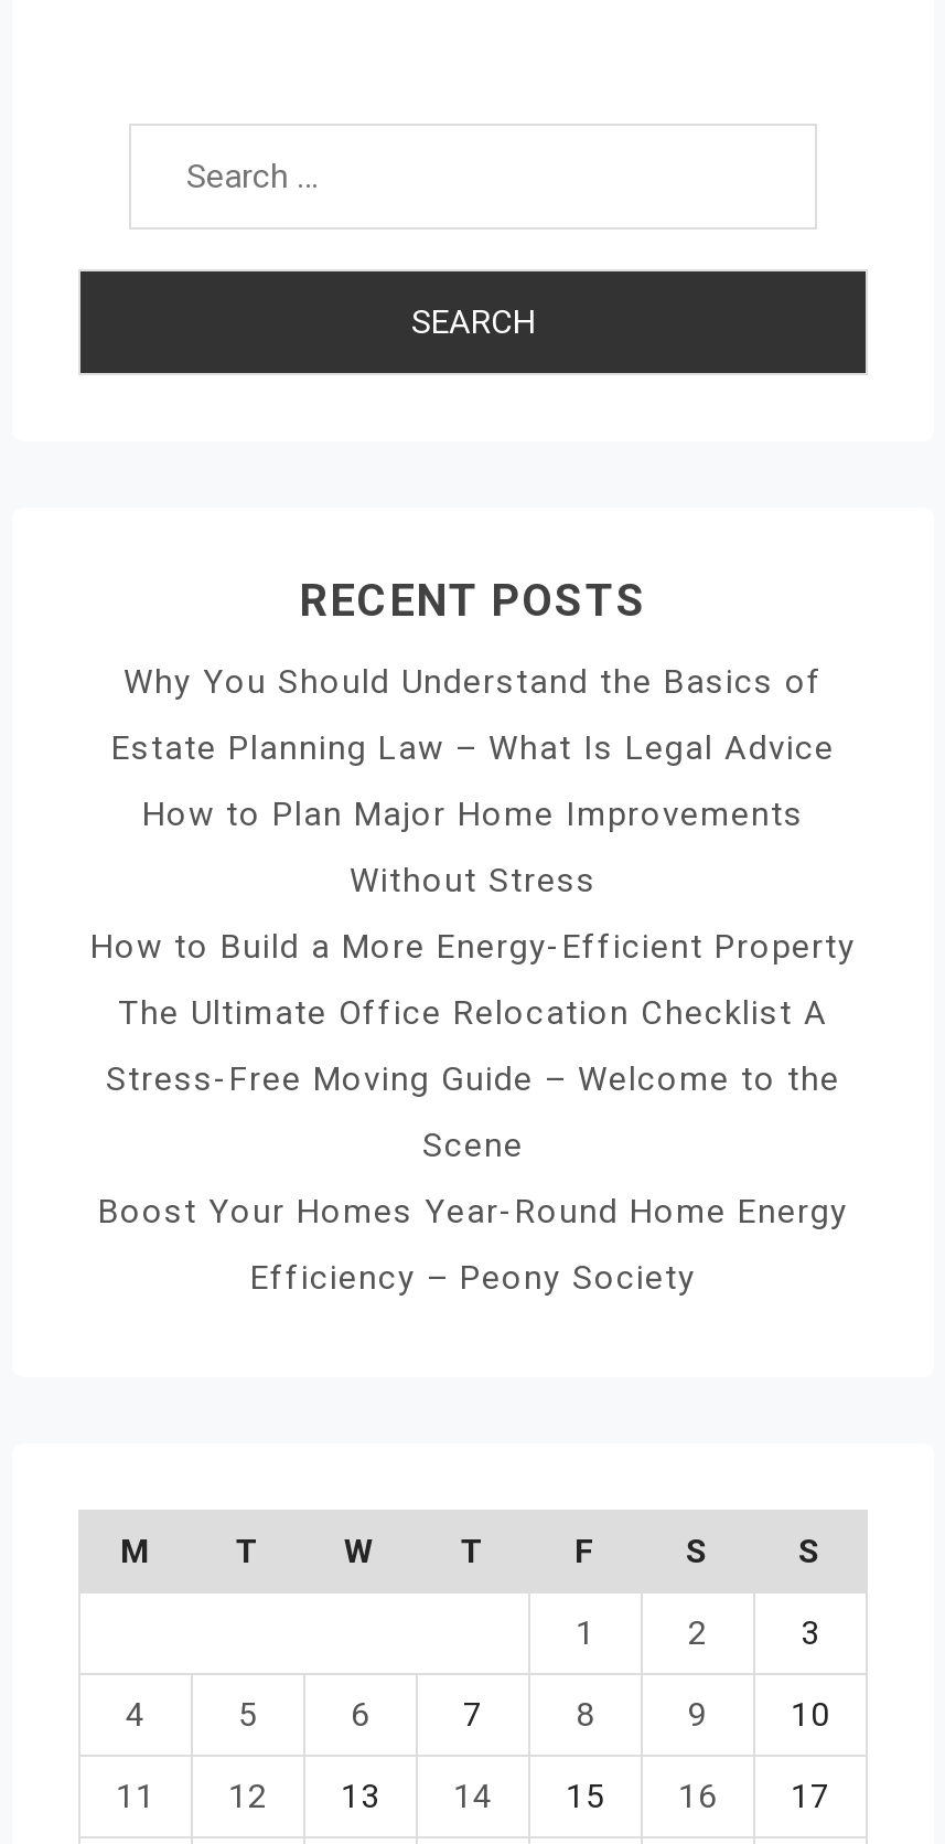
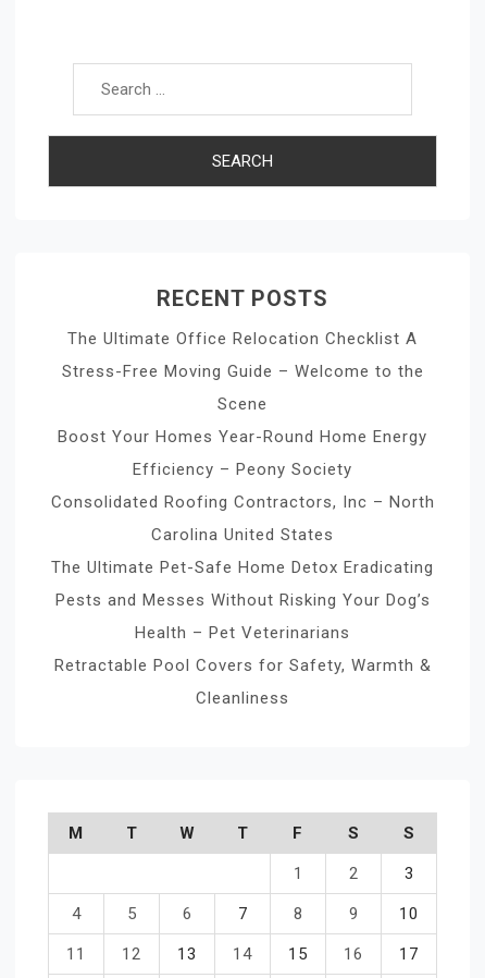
- Why You Should Understand the Basics of
- Estate Planning Law – What Is Legal Advice
- How to Plan Major Home Improvements
- Without Stress
- How to Build a More Energy-Efficient Property

moved up: The Ultimate Office Relocation Checklist A | Stress-Free Moving Guide – Welcome to the | Scene | Boost Your Homes Year-Round Home Energy | Efficiency – Peony Society

+ Consolidated Roofing Contractors, Inc – North
+ Carolina United States
+ The Ultimate Pet-Safe Home Detox Eradicating
+ Pests and Messes Without Risking Your Dog’s
+ Health – Pet Veterinarians
+ Retractable Pool Covers for Safety, Warmth &
+ Cleanliness
